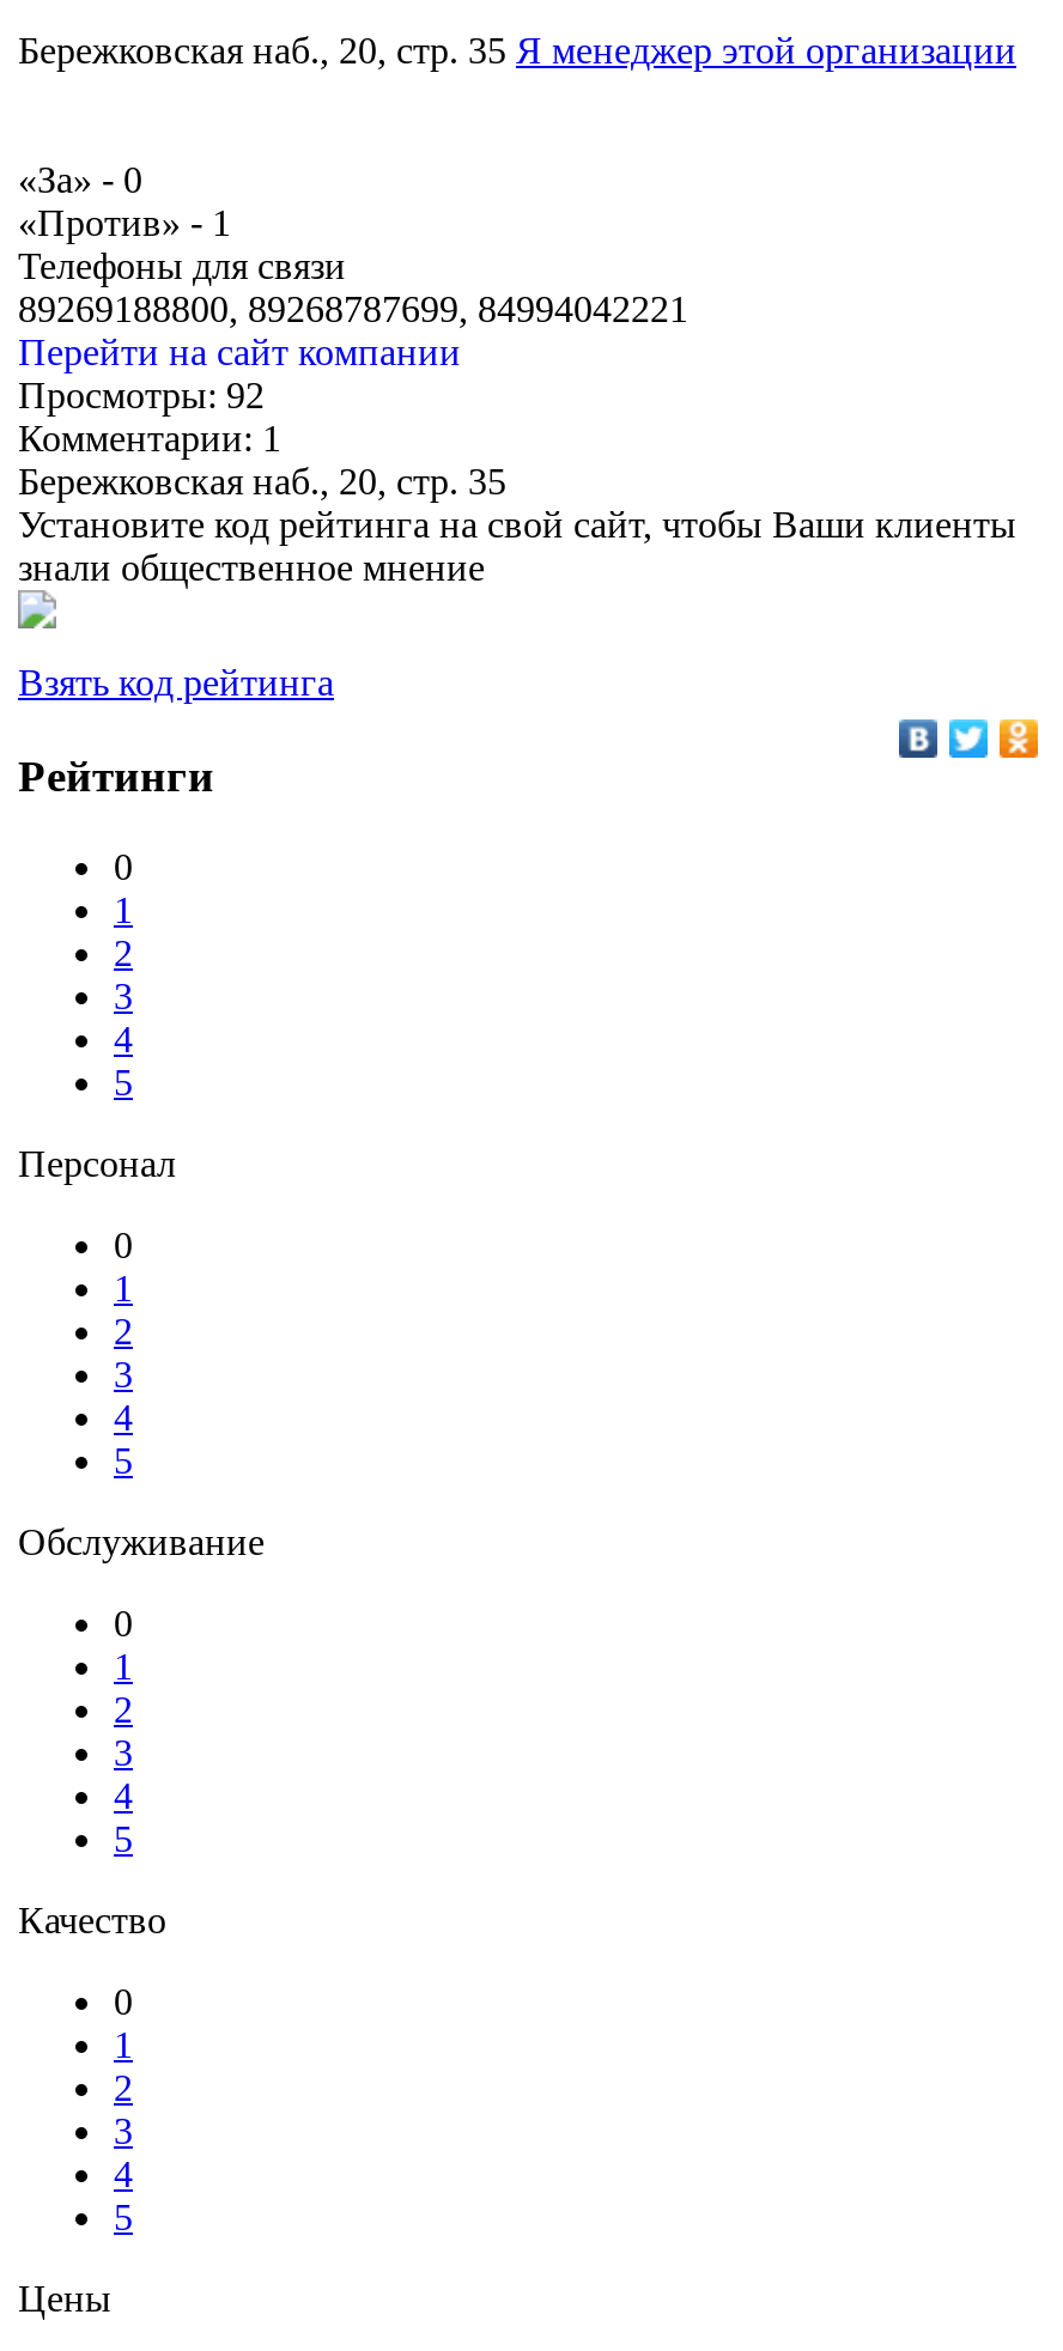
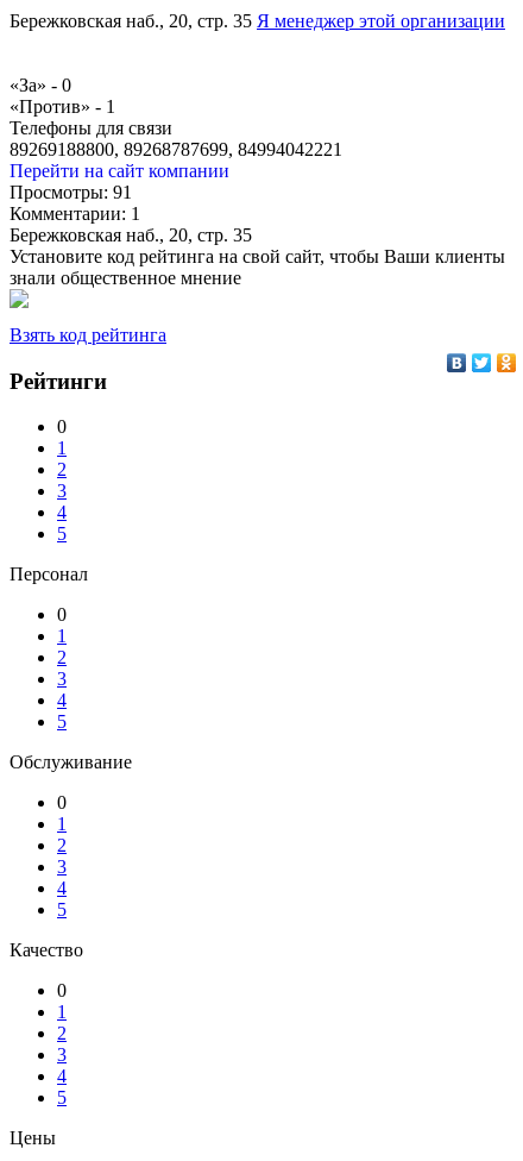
- Просмотры: 92
+ Просмотры: 91
